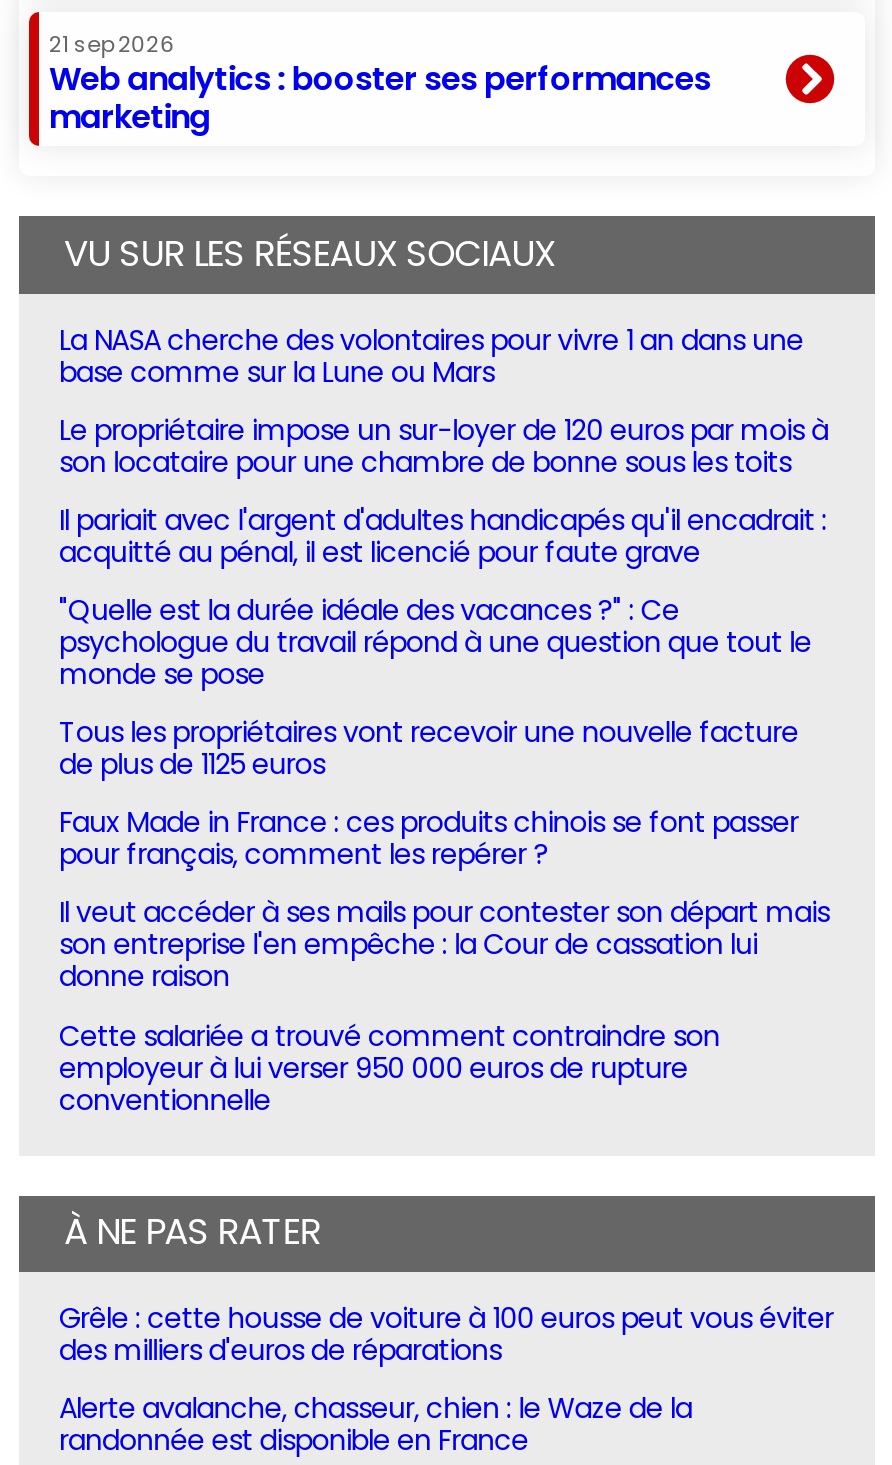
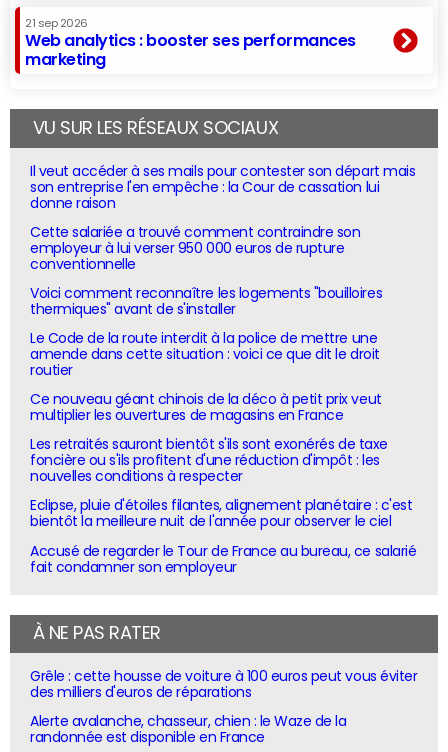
- La NASA cherche des volontaires pour vivre 1 an dans une
- base comme sur la Lune ou Mars
- Le propriétaire impose un sur-loyer de 120 euros par mois à
- son locataire pour une chambre de bonne sous les toits
- Il pariait avec l'argent d'adultes handicapés qu'il encadrait :
- acquitté au pénal, il est licencié pour faute grave
- "Quelle est la durée idéale des vacances ?" : Ce
- psychologue du travail répond à une question que tout le
- monde se pose
- Tous les propriétaires vont recevoir une nouvelle facture
- de plus de 1125 euros
- Faux Made in France : ces produits chinois se font passer
- pour français, comment les repérer ?

moved up: Il veut accéder à ses mails pour contester son départ mais | son entreprise l'en empêche : la Cour de cassation lui | donne raison | Cette salariée a trouvé comment contraindre son | employeur à lui verser 950 000 euros de rupture | conventionnelle

+ Voici comment reconnaître les logements "bouilloires
+ thermiques" avant de s'installer
+ Le Code de la route interdit à la police de mettre une
+ amende dans cette situation : voici ce que dit le droit
+ routier
+ Ce nouveau géant chinois de la déco à petit prix veut
+ multiplier les ouvertures de magasins en France
+ Les retraités sauront bientôt s'ils sont exonérés de taxe
+ foncière ou s'ils profitent d'une réduction d'impôt : les
+ nouvelles conditions à respecter
+ Eclipse, pluie d'étoiles filantes, alignement planétaire : c'est
+ bientôt la meilleure nuit de l'année pour observer le ciel
+ Accusé de regarder le Tour de France au bureau, ce salarié
+ fait condamner son employeur
